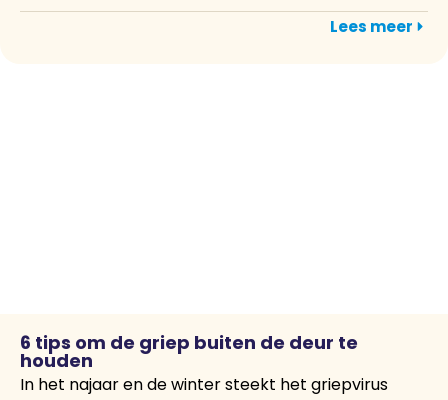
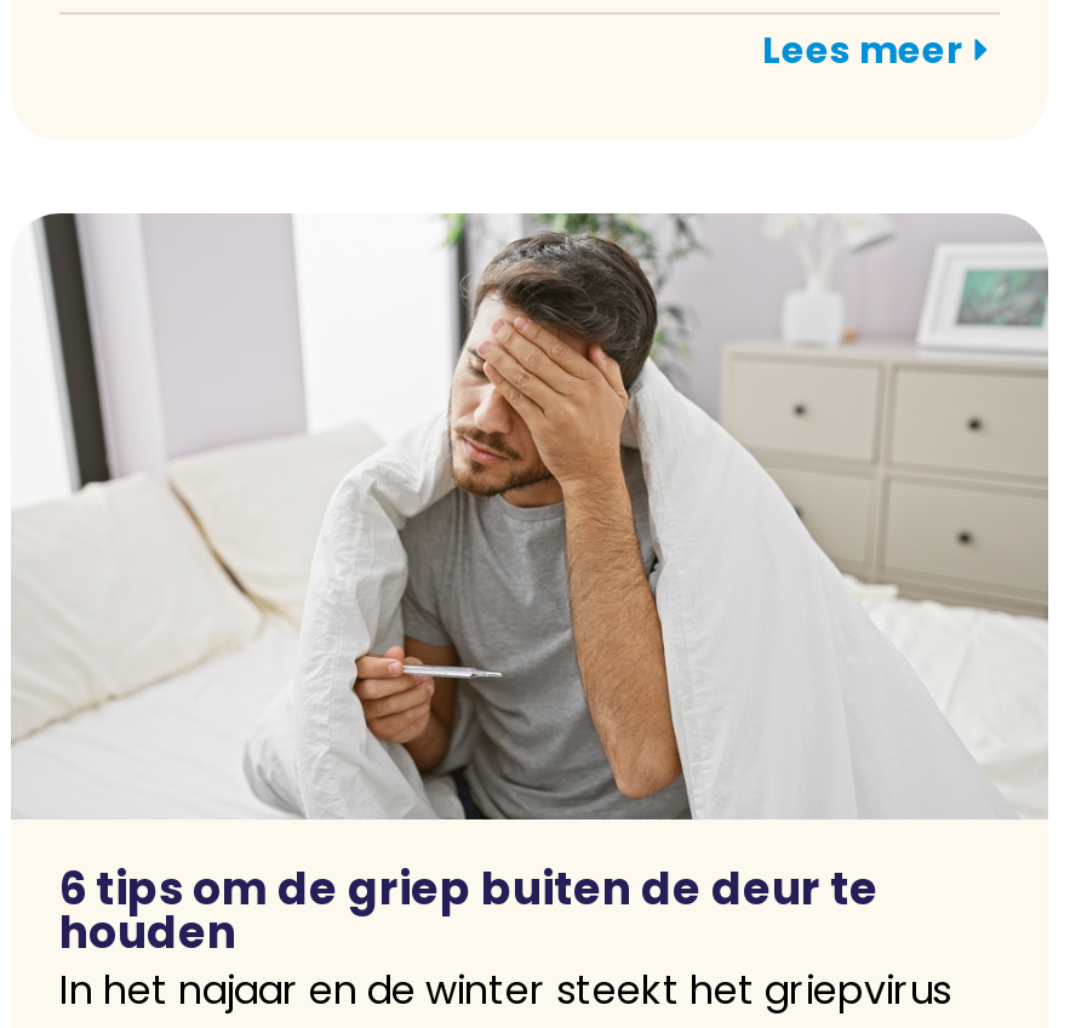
+ [image]
